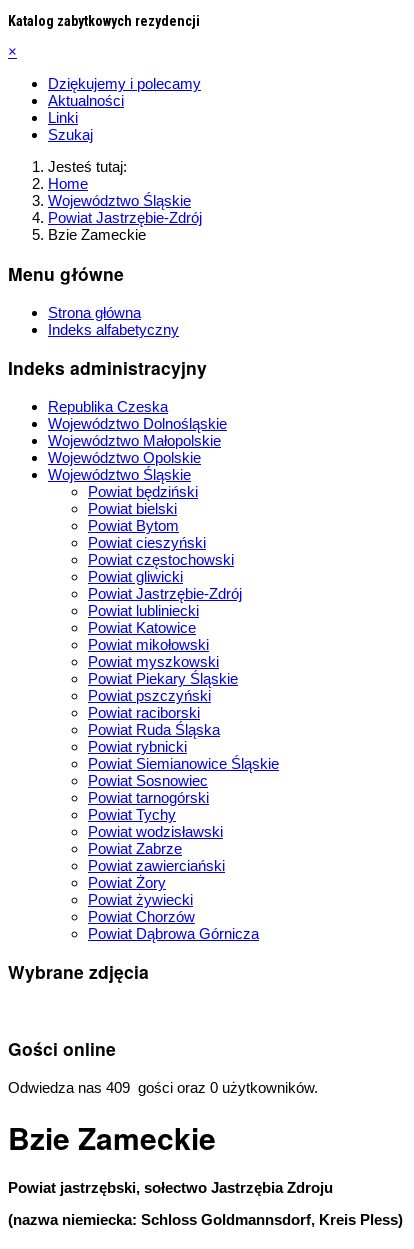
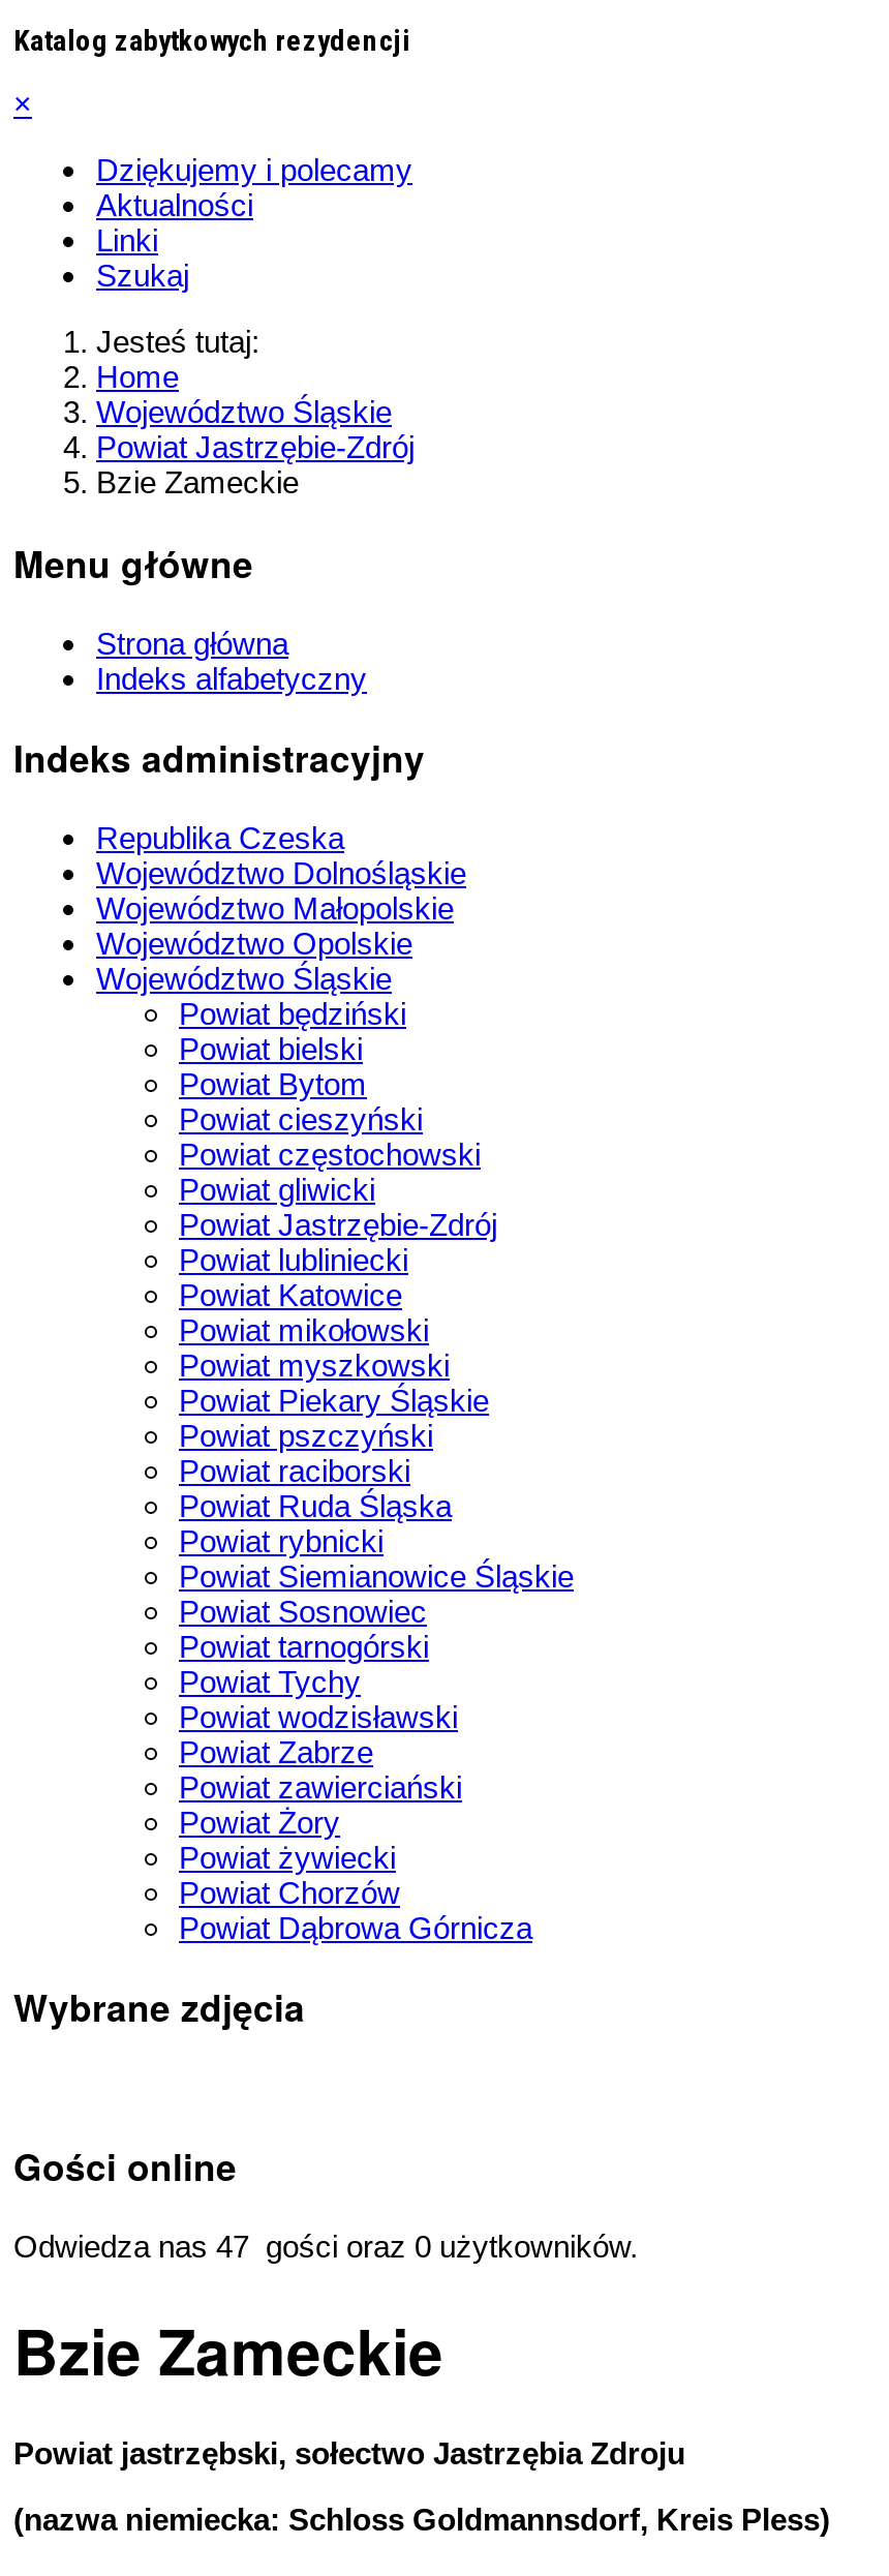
- Odwiedza nas 409 gości oraz 0 użytkowników.
+ Odwiedza nas 47 gości oraz 0 użytkowników.
